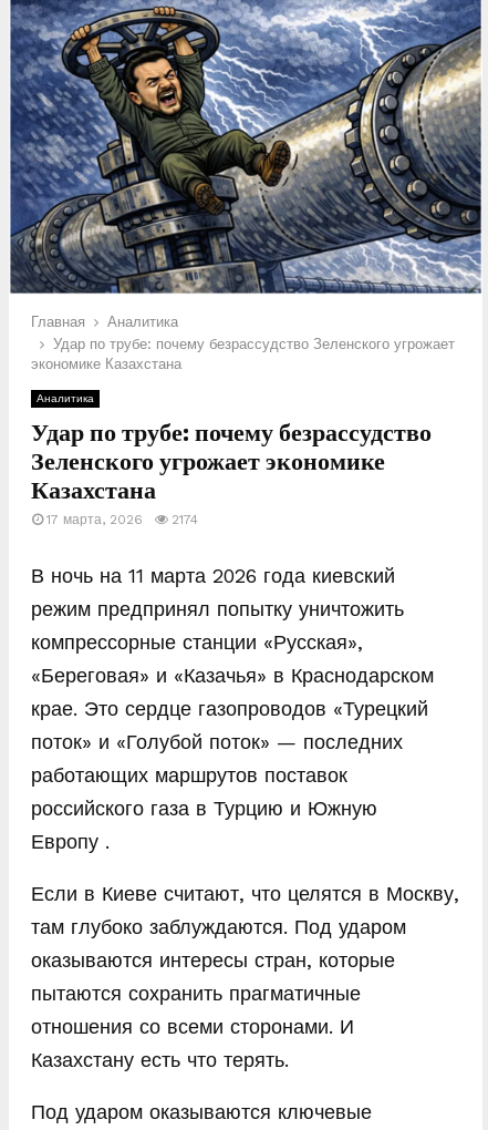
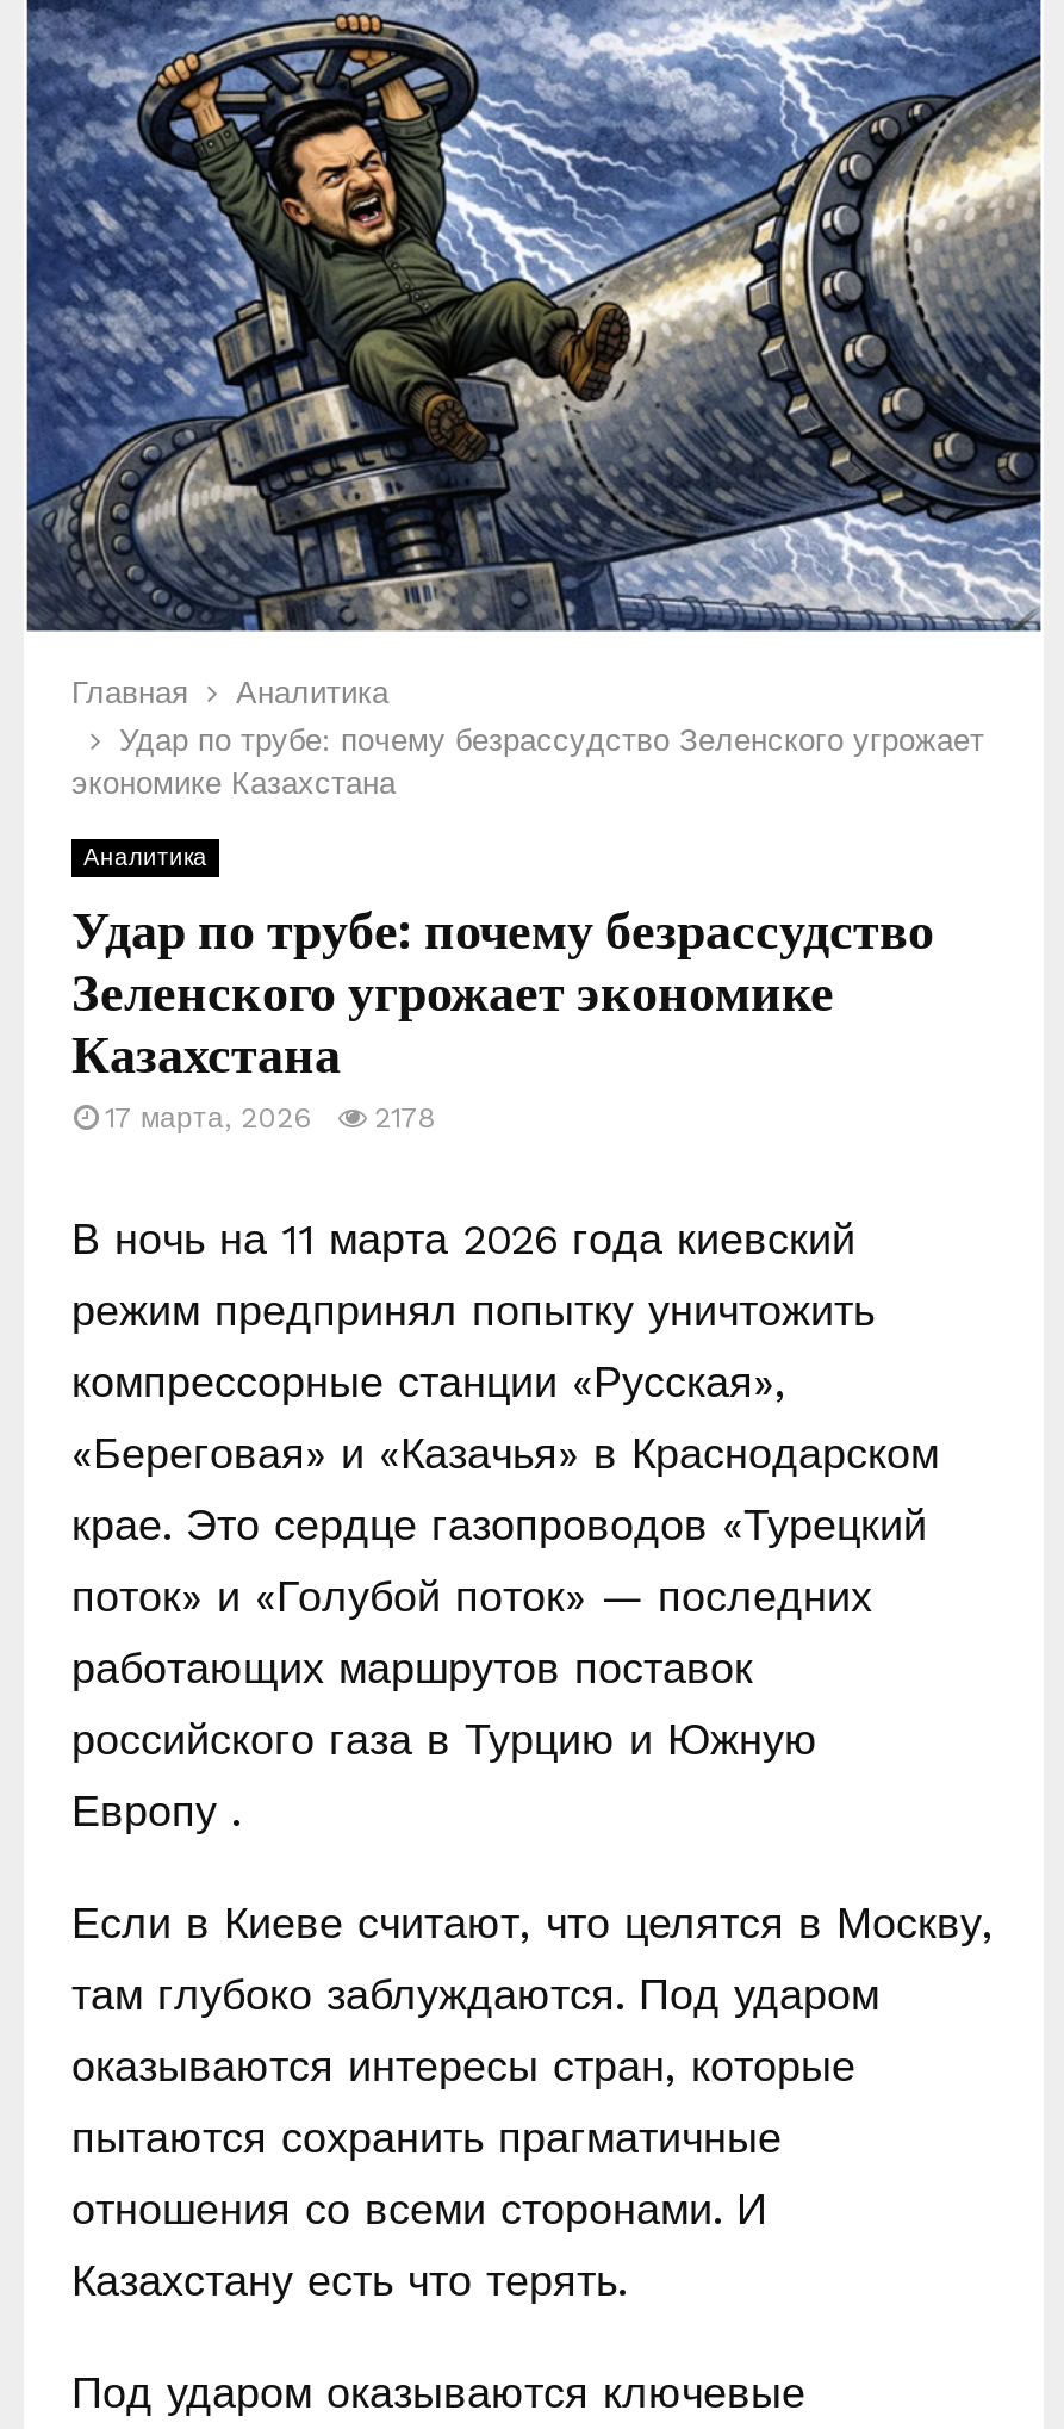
- 2174
+ 2178
